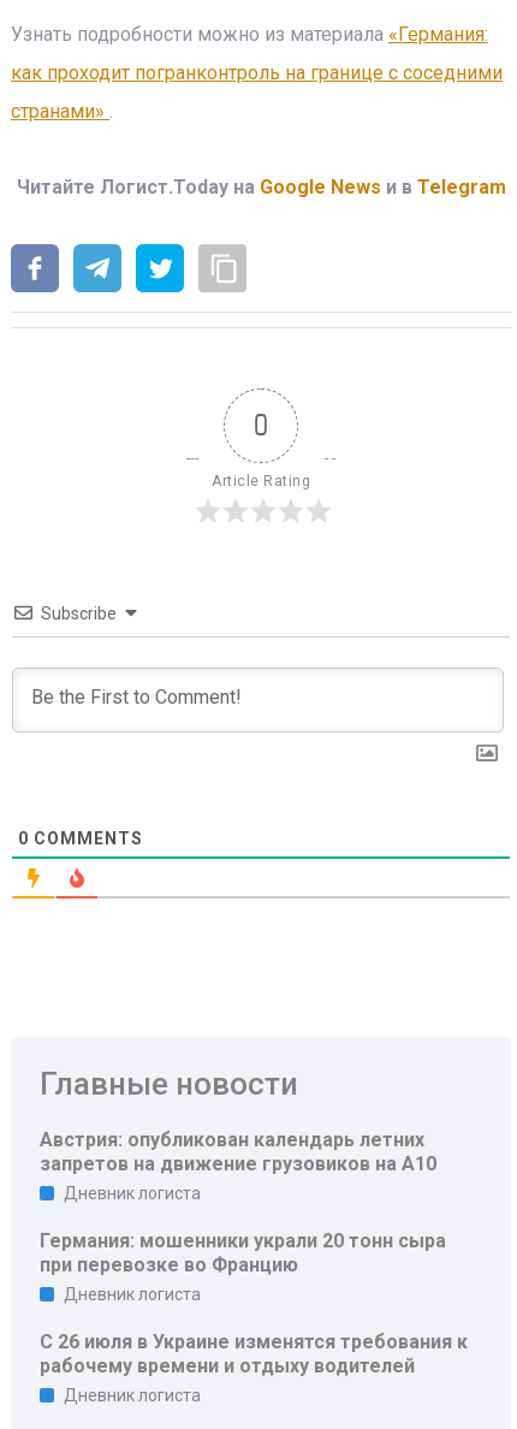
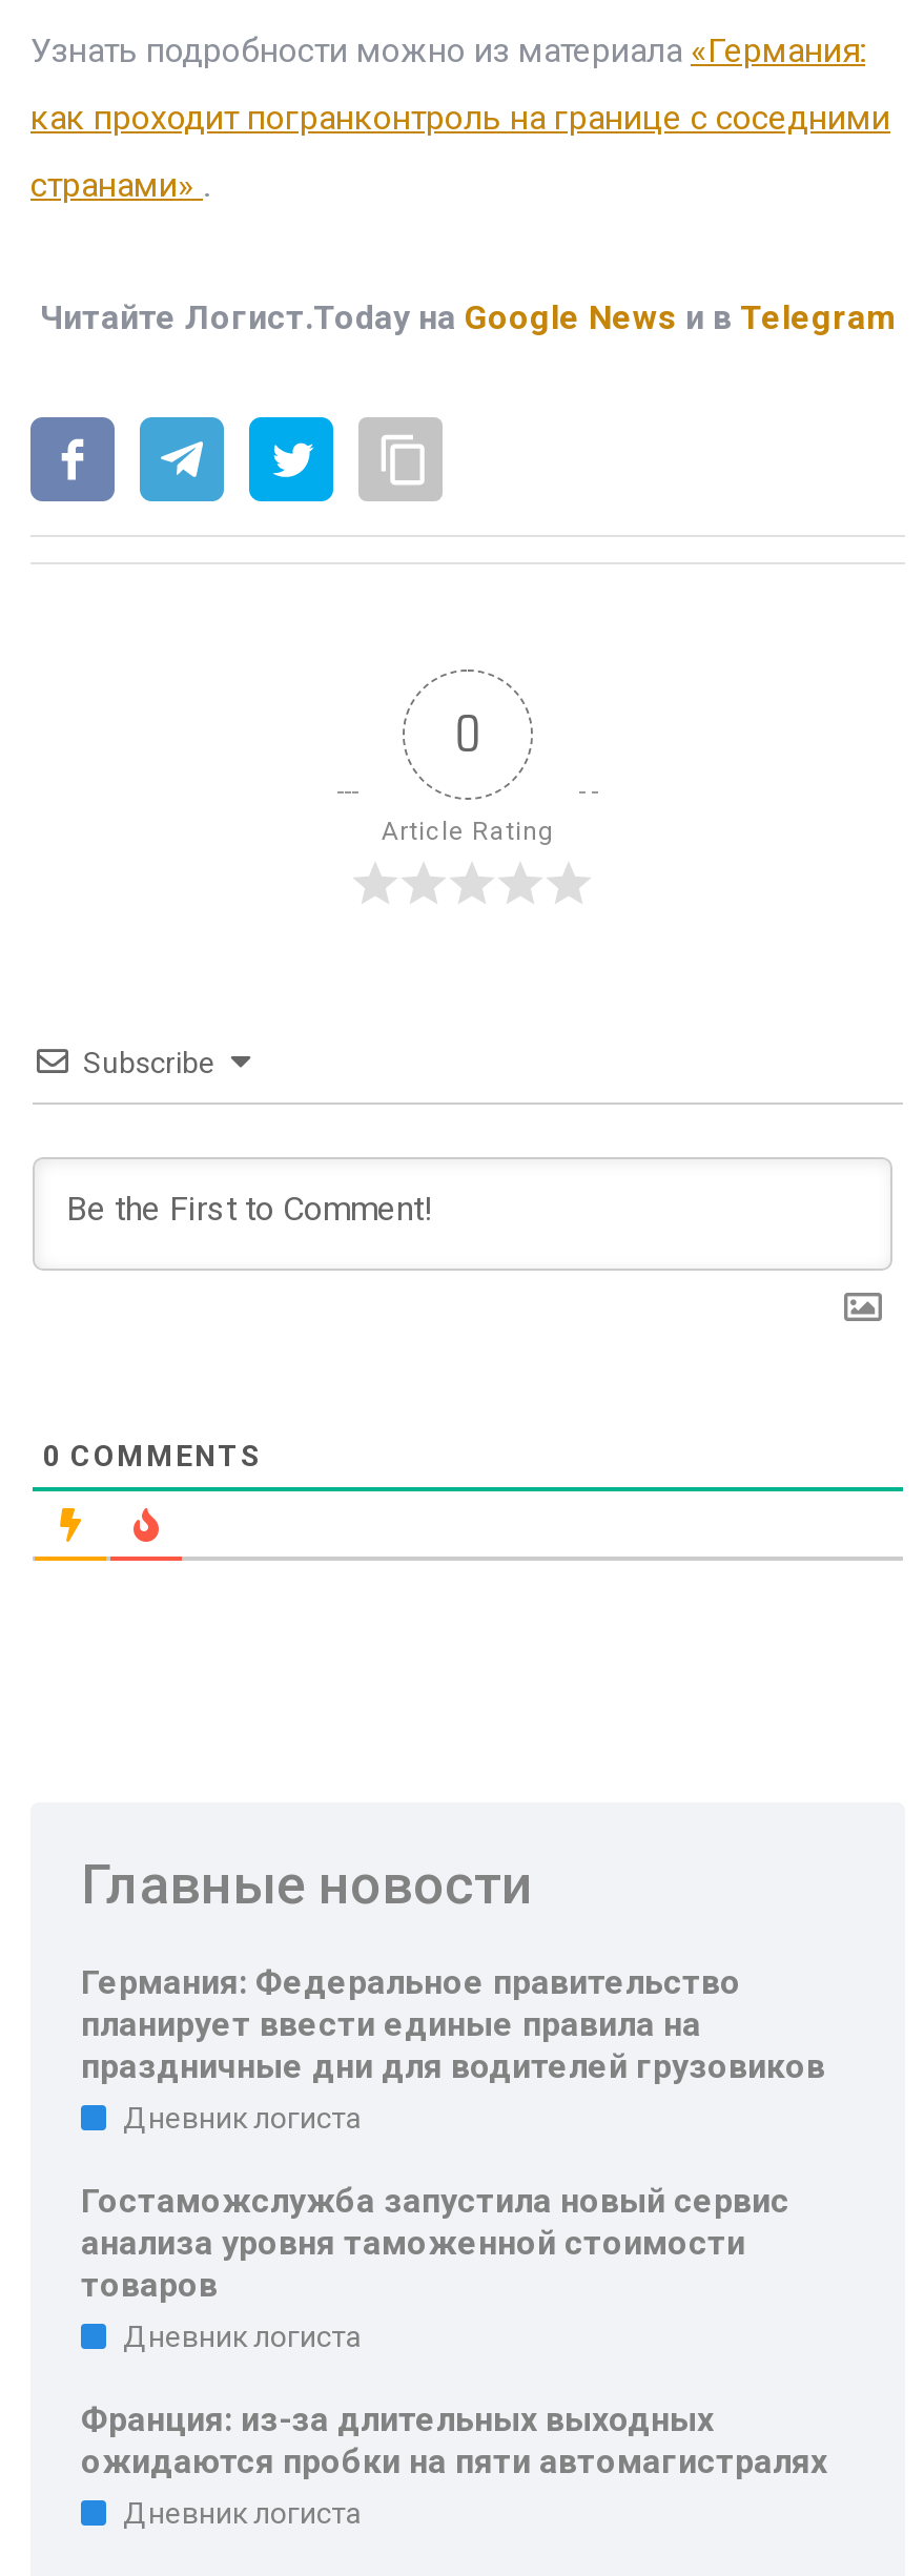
- Австрия: опубликован календарь летних
- запретов на движение грузовиков на А10
+ Германия: Федеральное правительство
+ планирует ввести единые правила на
+ праздничные дни для водителей грузовиков

- Германия: мошенники украли 20 тонн сыра
- при перевозке во Францию
+ Гостаможслужба запустила новый сервис
+ анализа уровня таможенной стоимости
+ товаров

- С 26 июля в Украине изменятся требования к
- рабочему времени и отдыху водителей
+ Франция: из-за длительных выходных
+ ожидаются пробки на пяти автомагистралях
